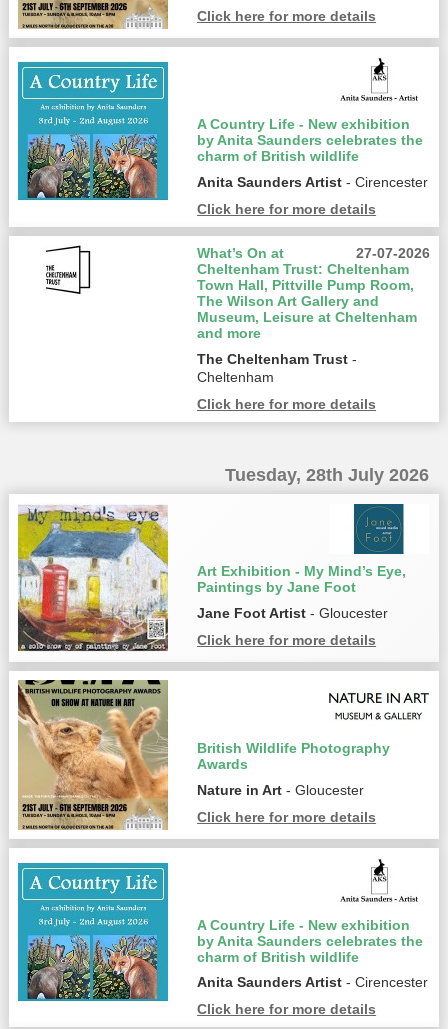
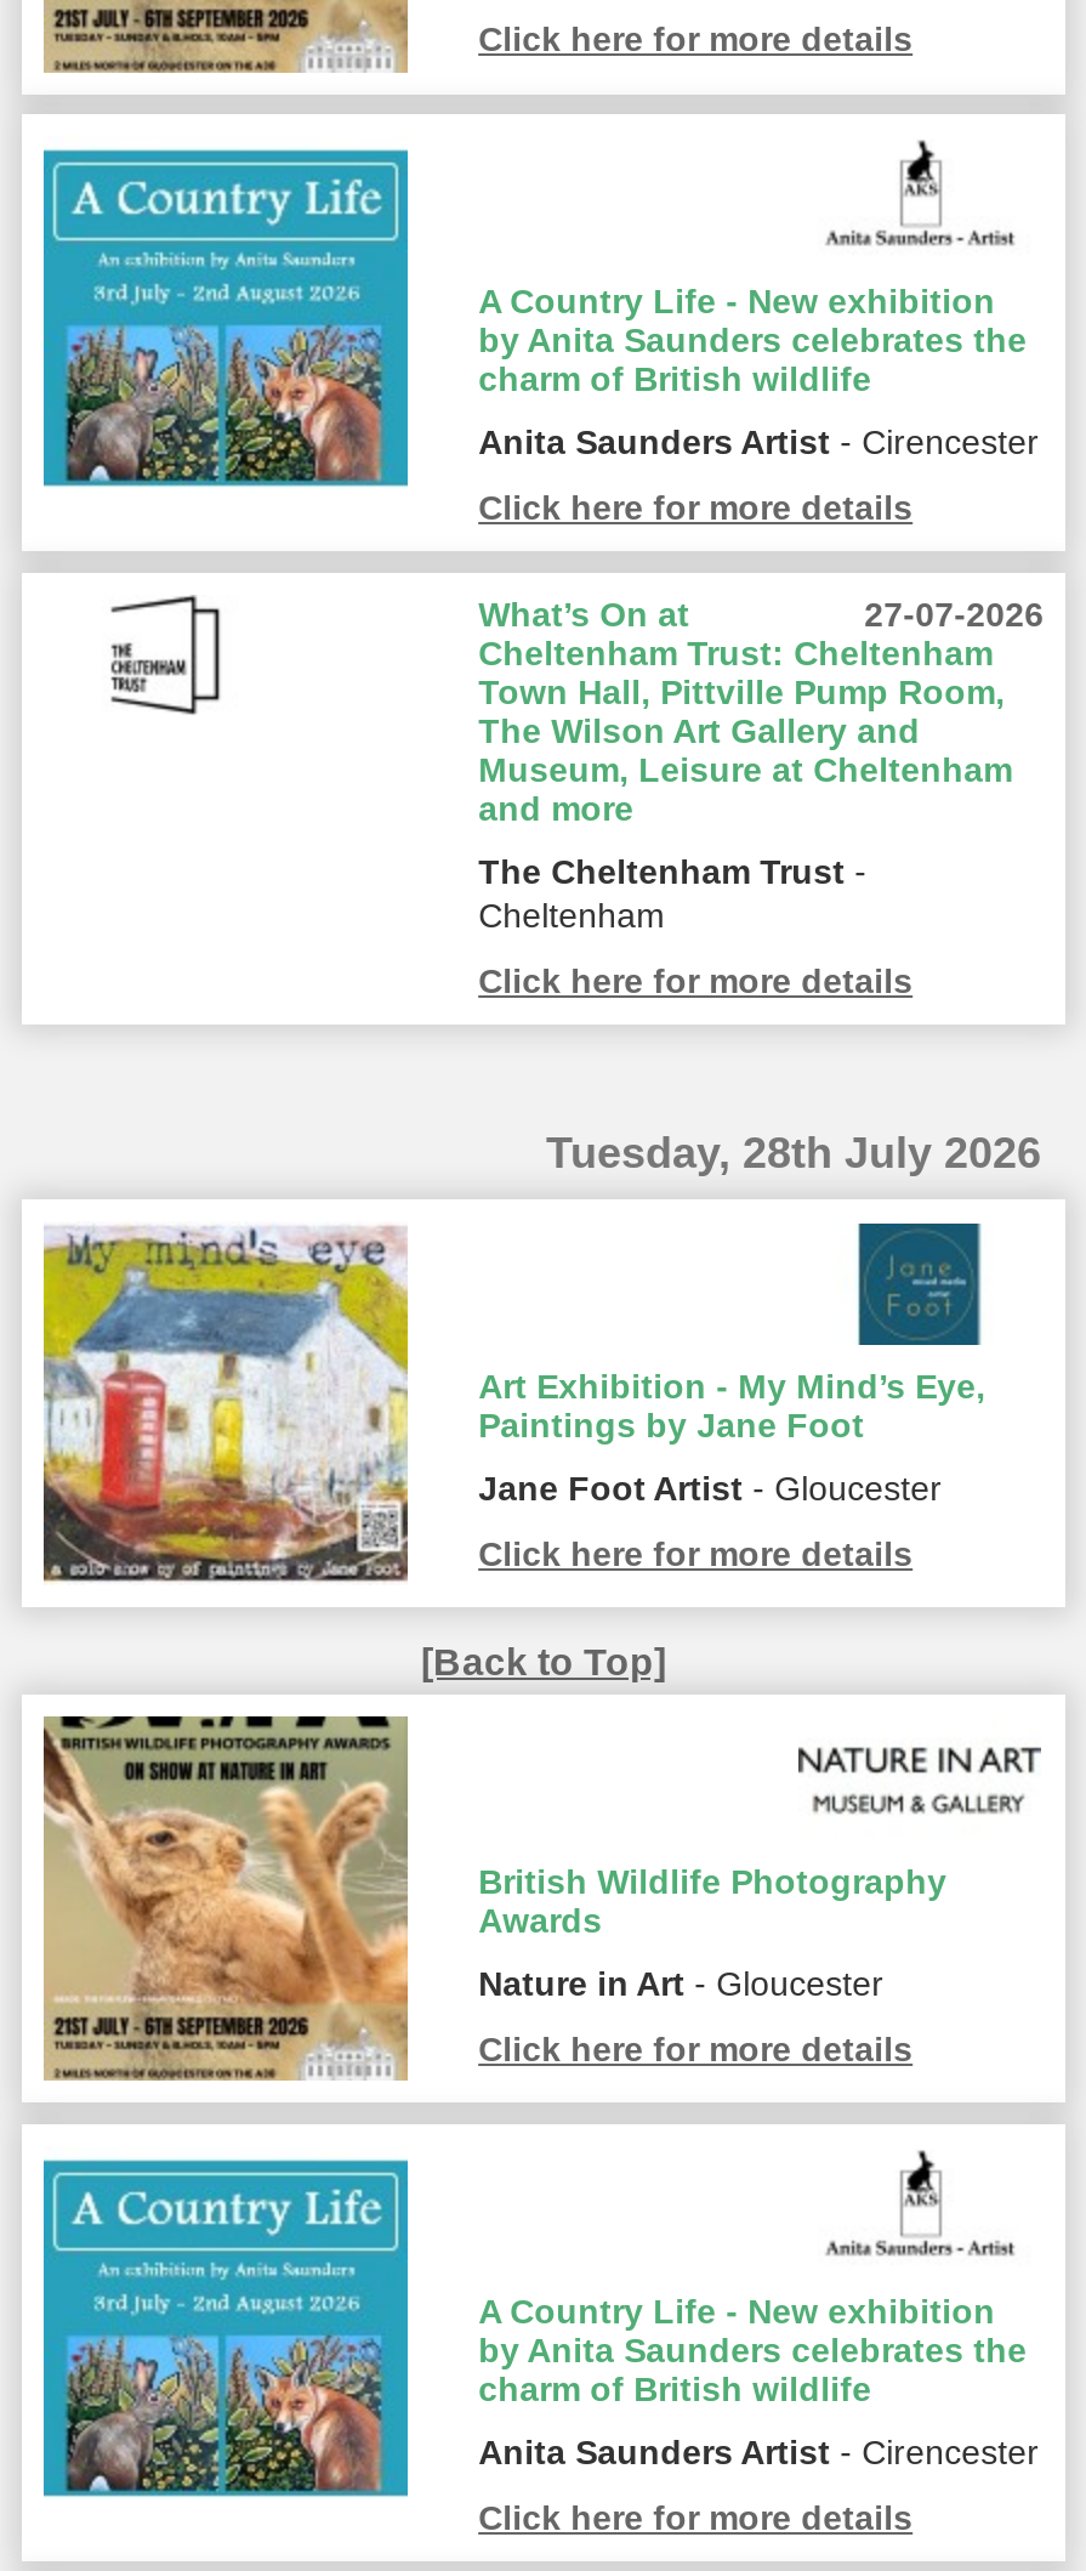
+ [Back to Top]
